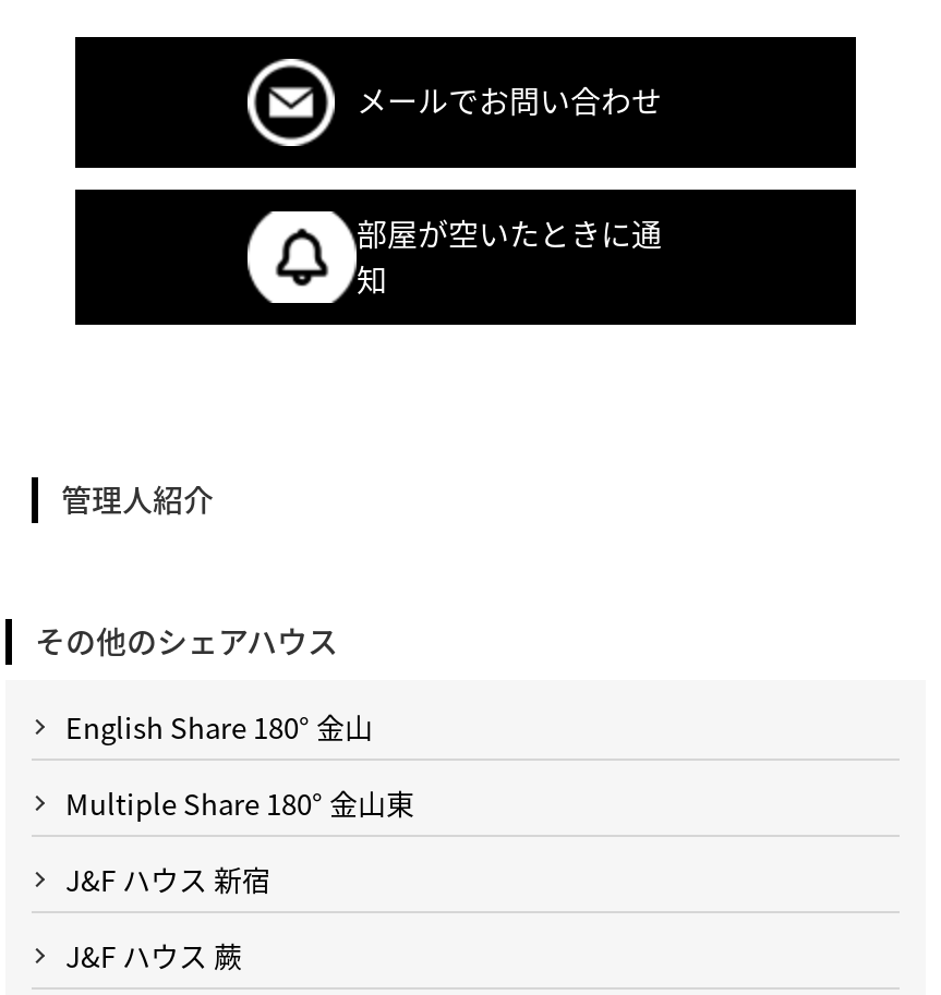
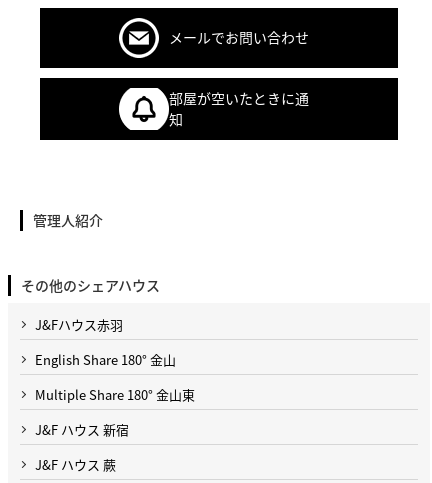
+ J&Fハウス赤羽
